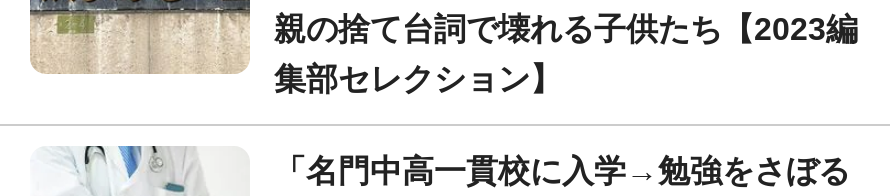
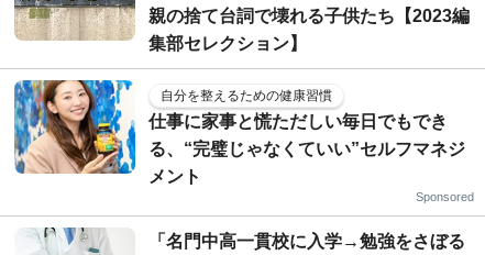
+ [image]
+ 自分を整えるための健康習慣
+ 仕事に家事と慌ただしい毎日でもでき
+ る、“完璧じゃなくていい”セルフマネジ
+ メント
+ Sponsored
